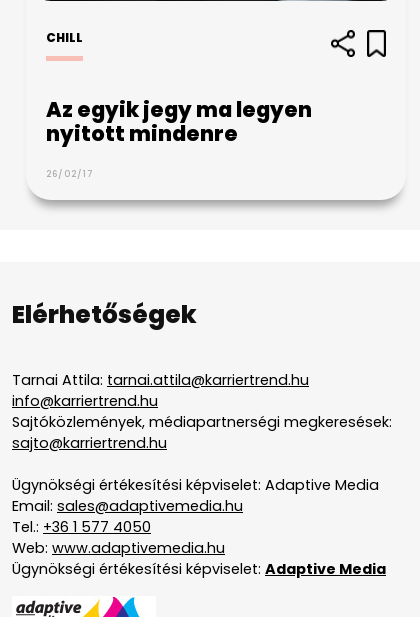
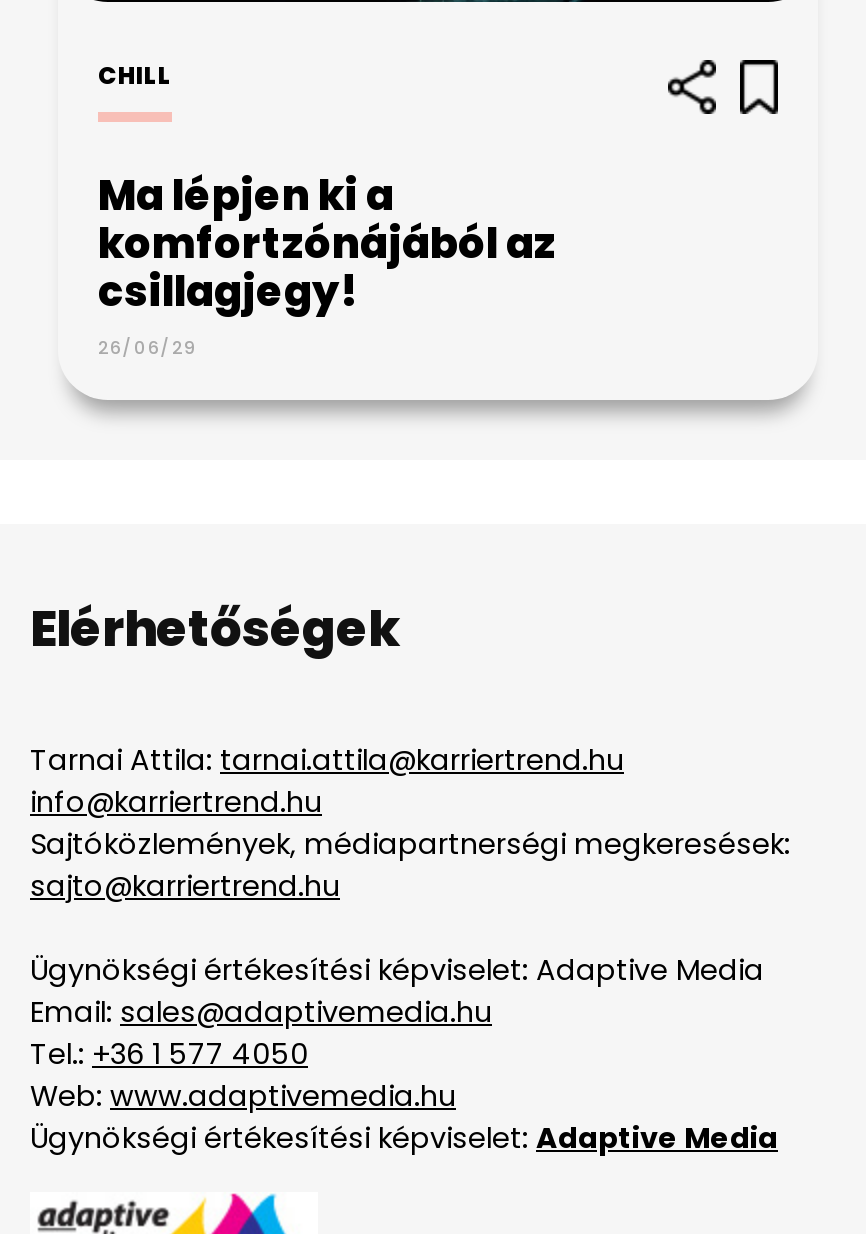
- Az egyik jegy ma legyen
- nyitott mindenre
- 26/02/17
+ Ma lépjen ki a
+ komfortzónájából az
+ csillagjegy!
+ 26/06/29
